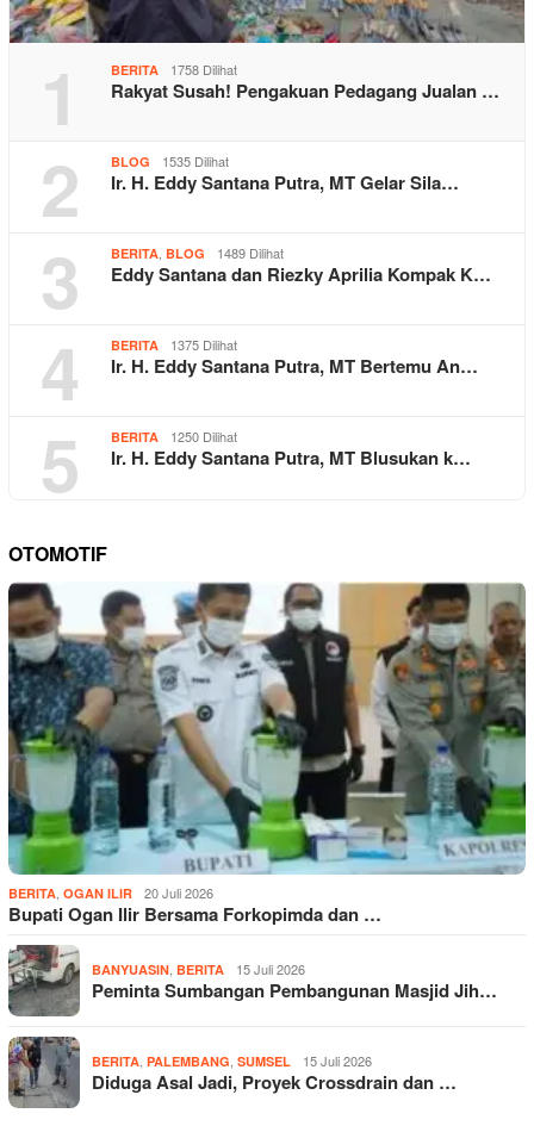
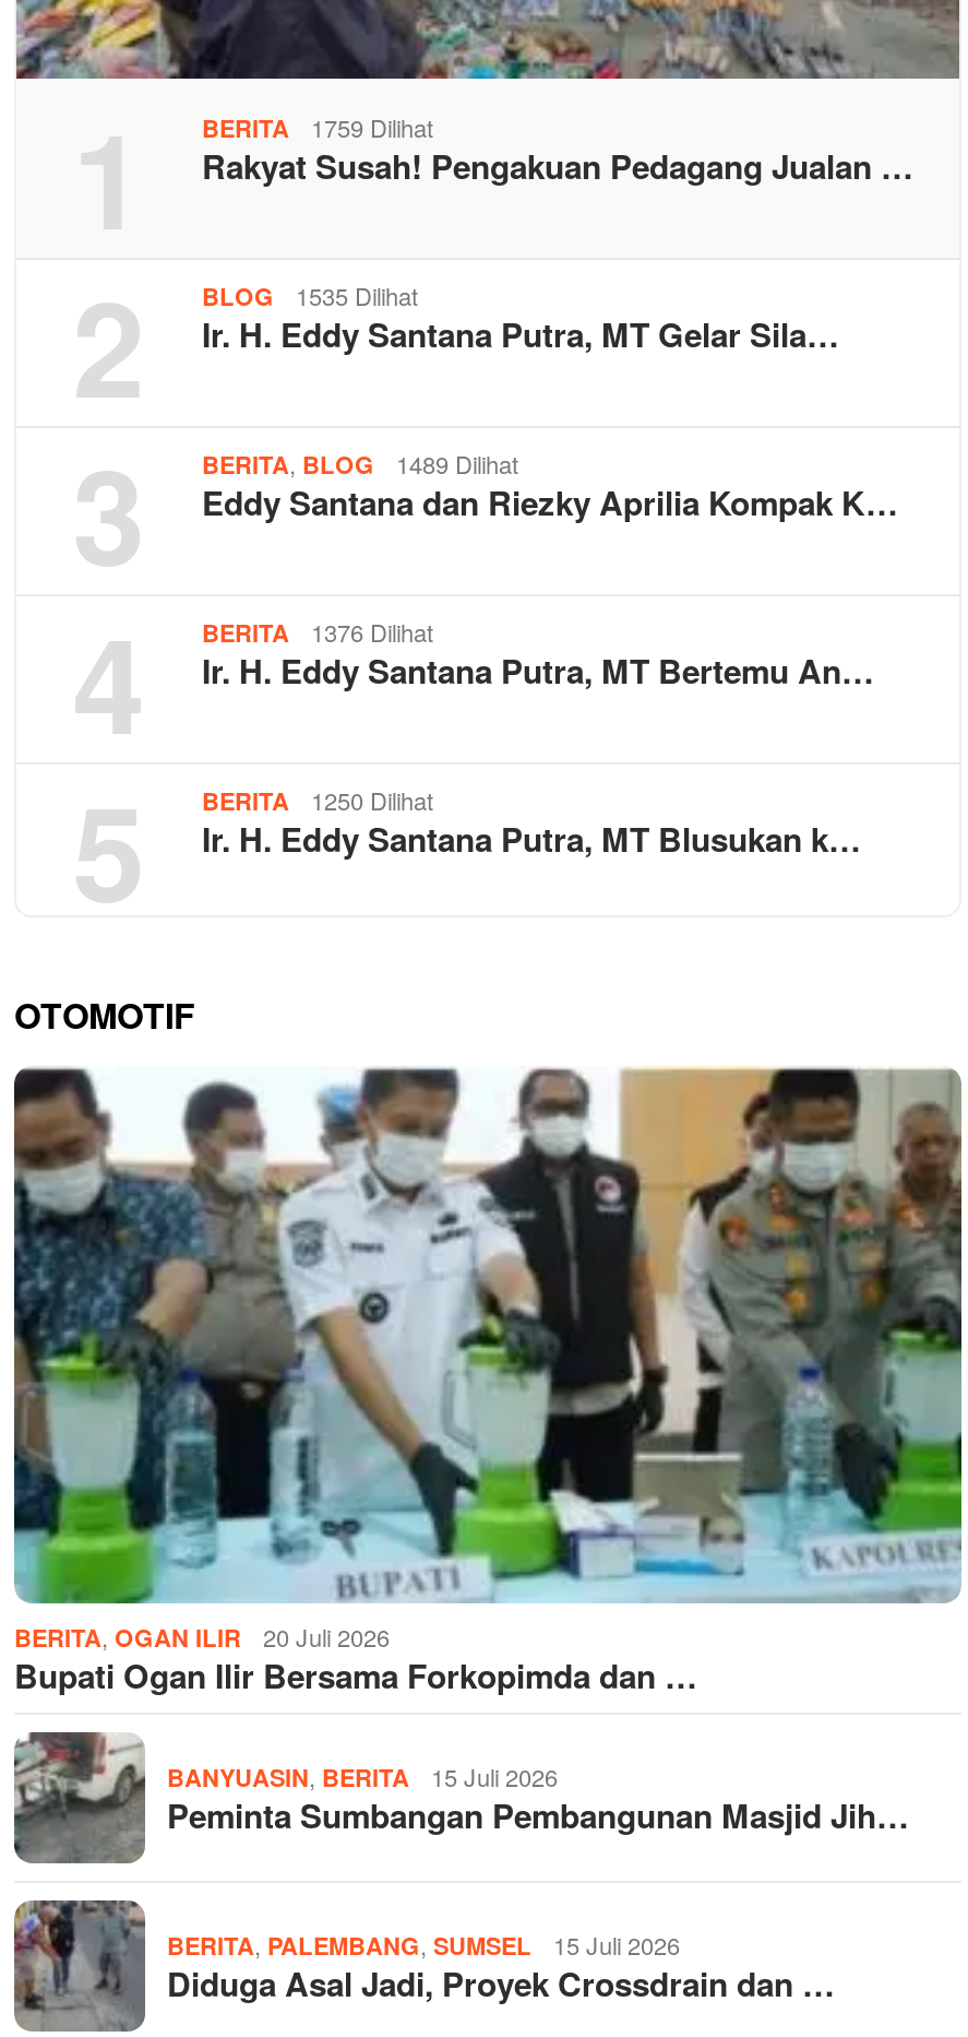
- BERITA 1758 Dilihat
+ BERITA 1759 Dilihat

- BERITA 1375 Dilihat
+ BERITA 1376 Dilihat
